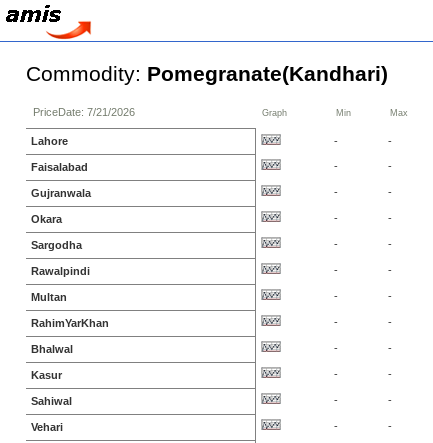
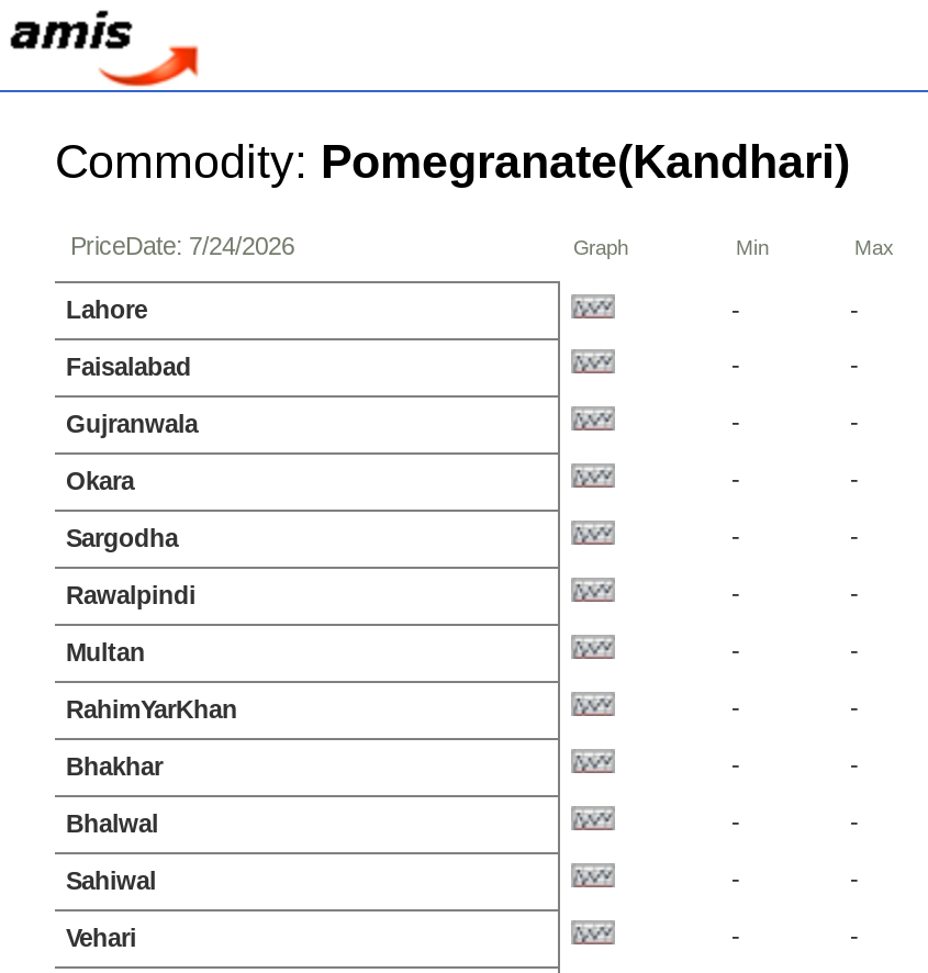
- PriceDate: 7/21/2026
+ PriceDate: 7/24/2026

moved down: Bhalwal

+ Bhakhar

- Kasur
